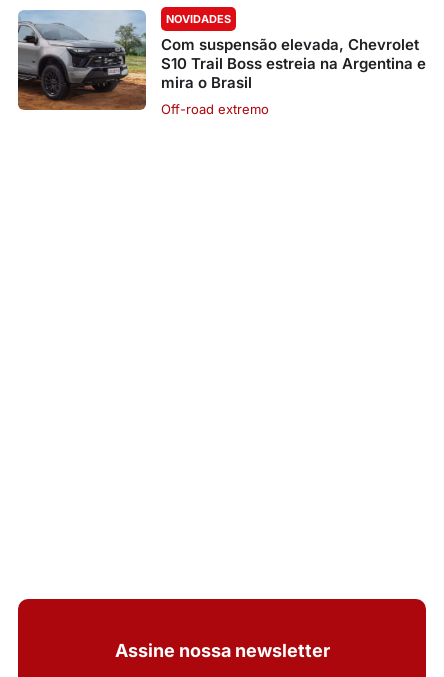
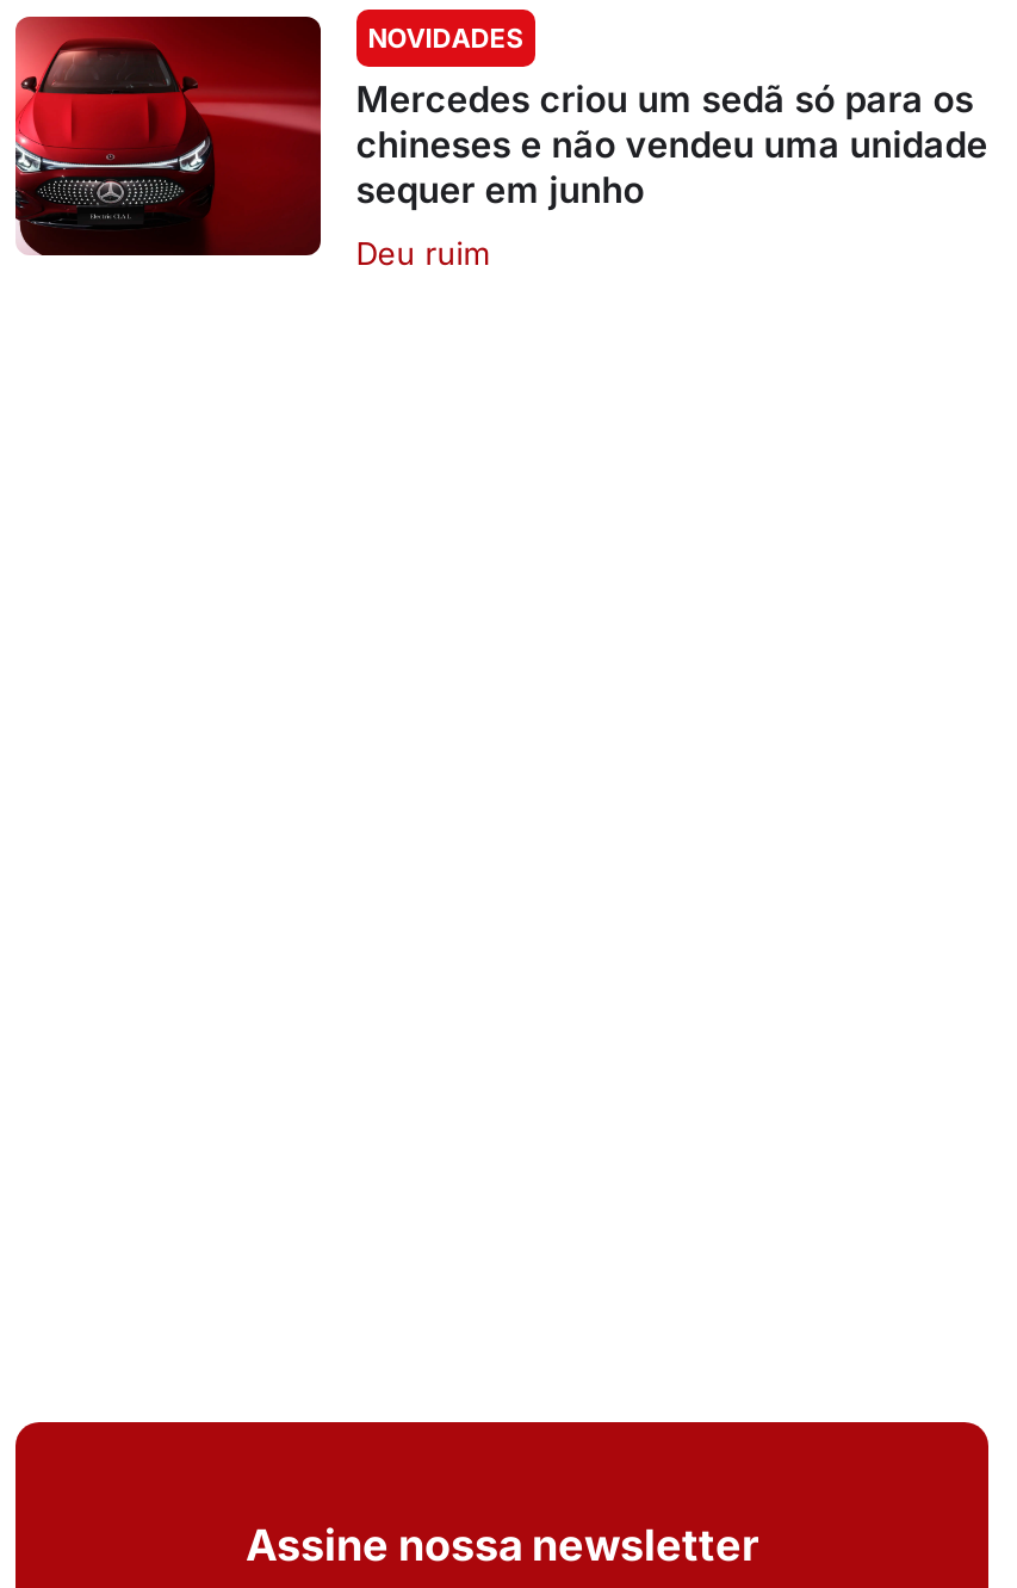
- [image]
- Com suspensão elevada, Chevrolet
- S10 Trail Boss estreia na Argentina e
- mira o Brasil
+ [image]
+ Mercedes criou um sedã só para os
+ chineses e não vendeu uma unidade
+ sequer em junho

- Off-road extremo
+ Deu ruim
